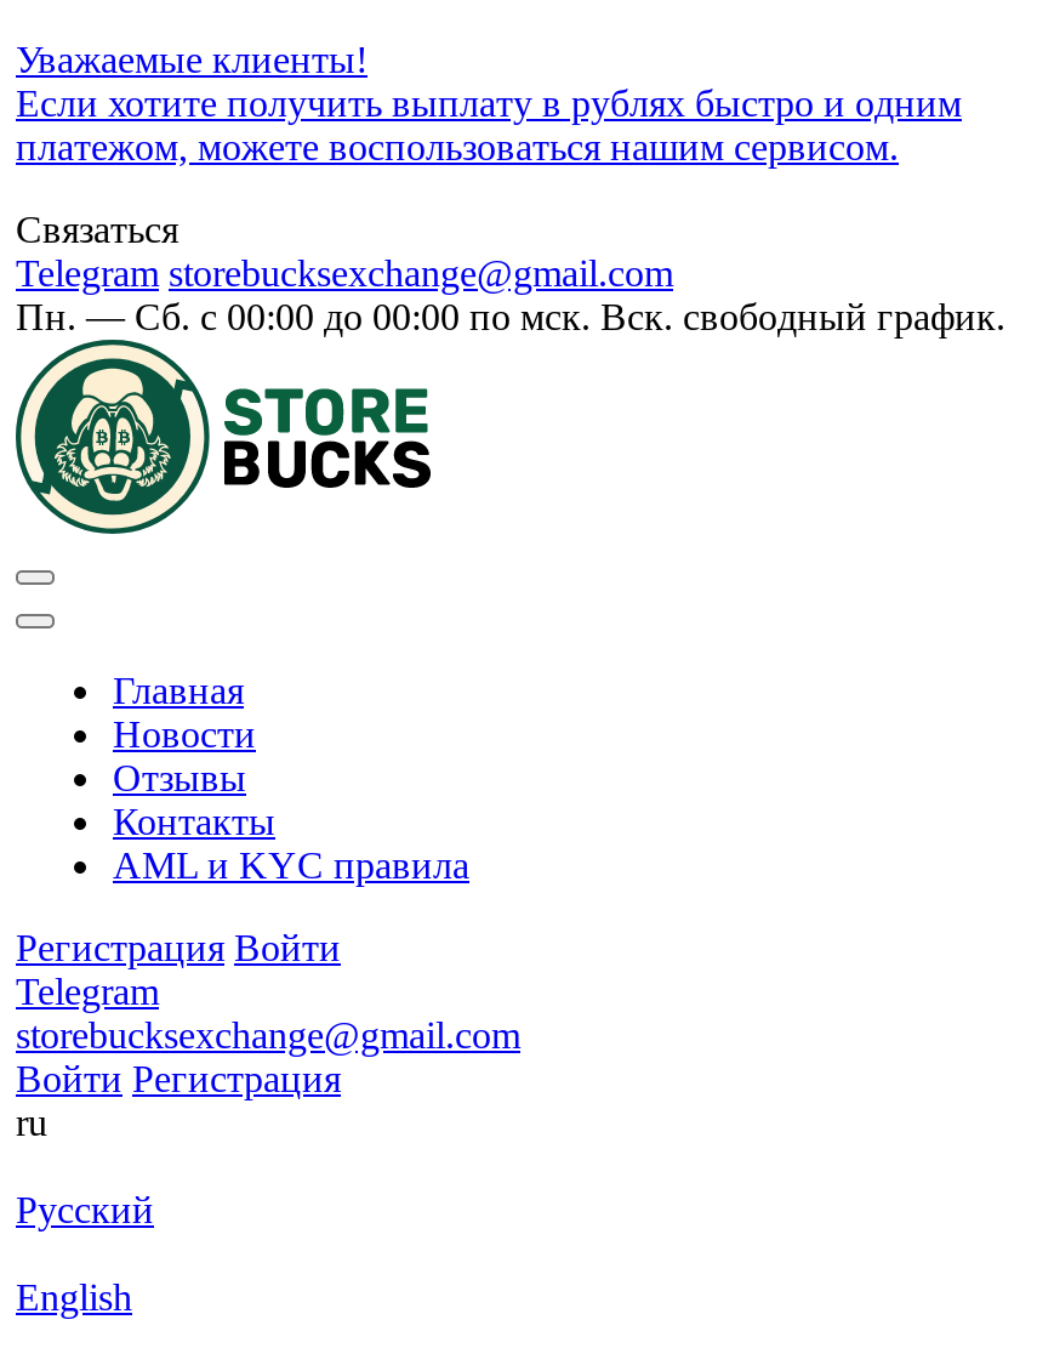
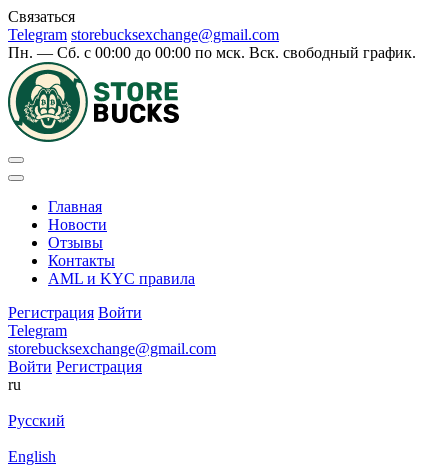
- Уважаемые клиенты!
- Если хотите получить выплату в рублях быстро и одним
- платежом, можете воспользоваться нашим сервисом.
